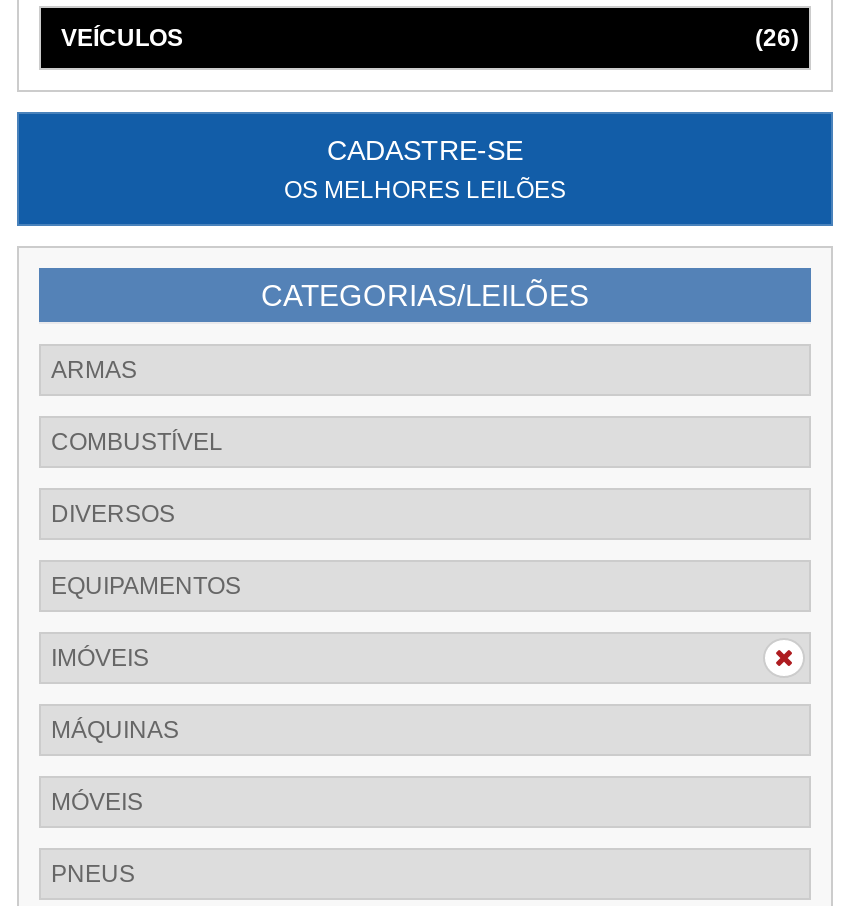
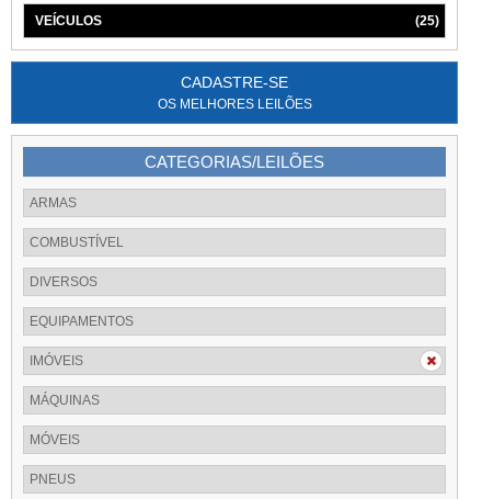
- (26)
+ (25)
